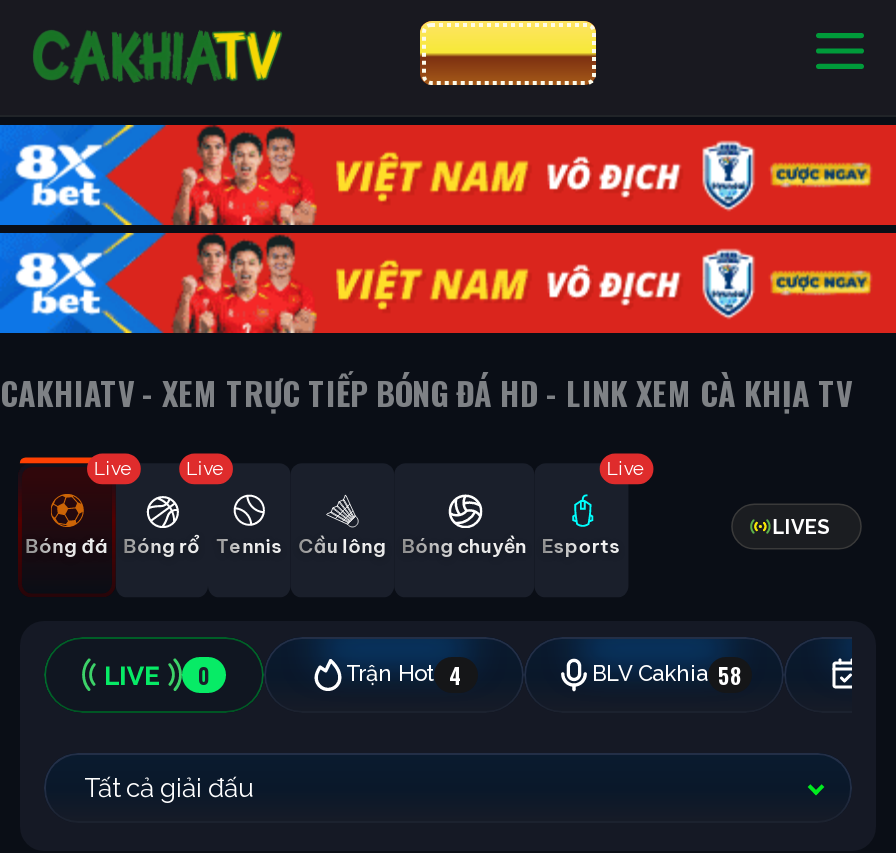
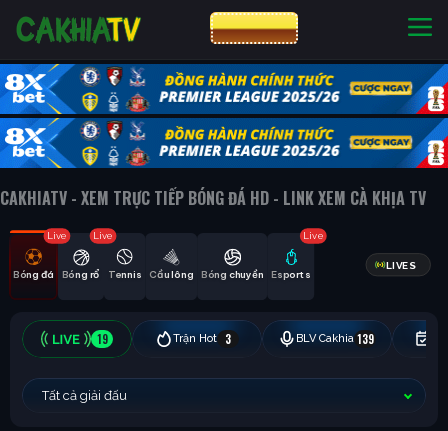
- [image]
+ [image]

- 0
- Trận Hot 4
- BLV Cakhia 58
+ 19
+ Trận Hot
+ 3
+ BLV Cakhia 139
